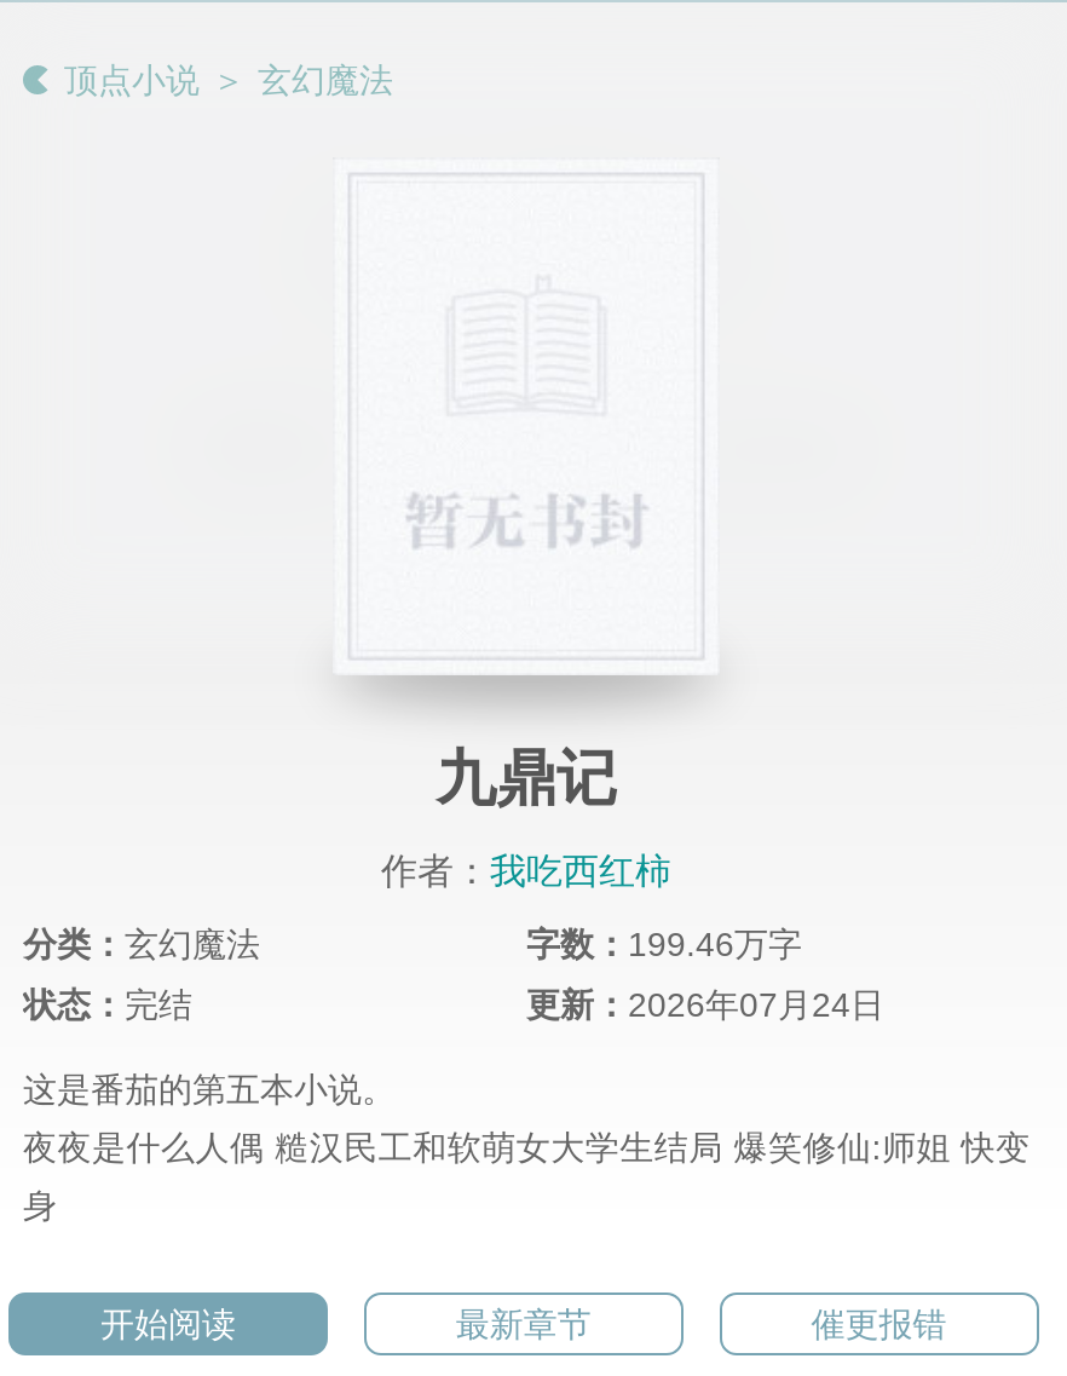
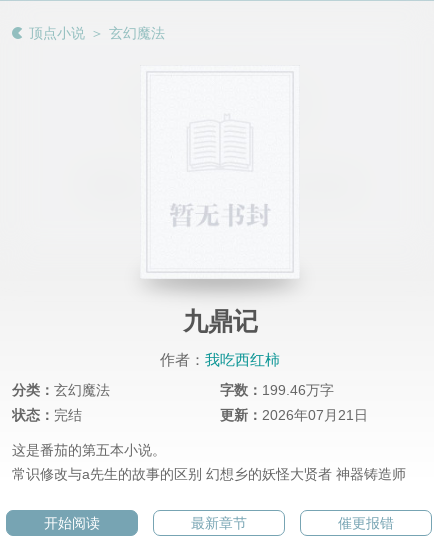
- 更新：2026年07月24日
+ 更新：2026年07月21日

- 夜夜是什么人偶 糙汉民工和软萌女大学生结局 爆笑修仙:师姐 快变
- 身
+ 常识修改与a先生的故事的区别 幻想乡的妖怪大贤者 神器铸造师
